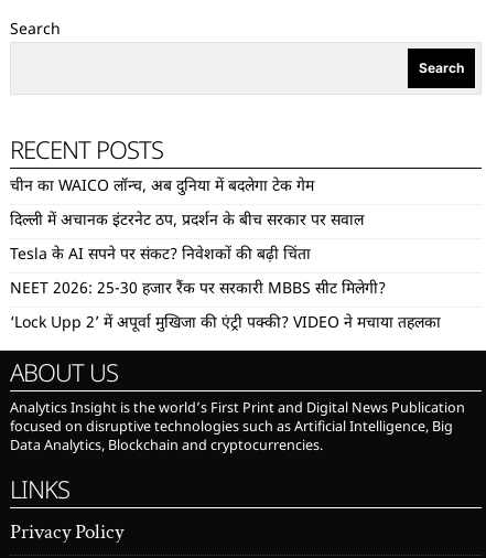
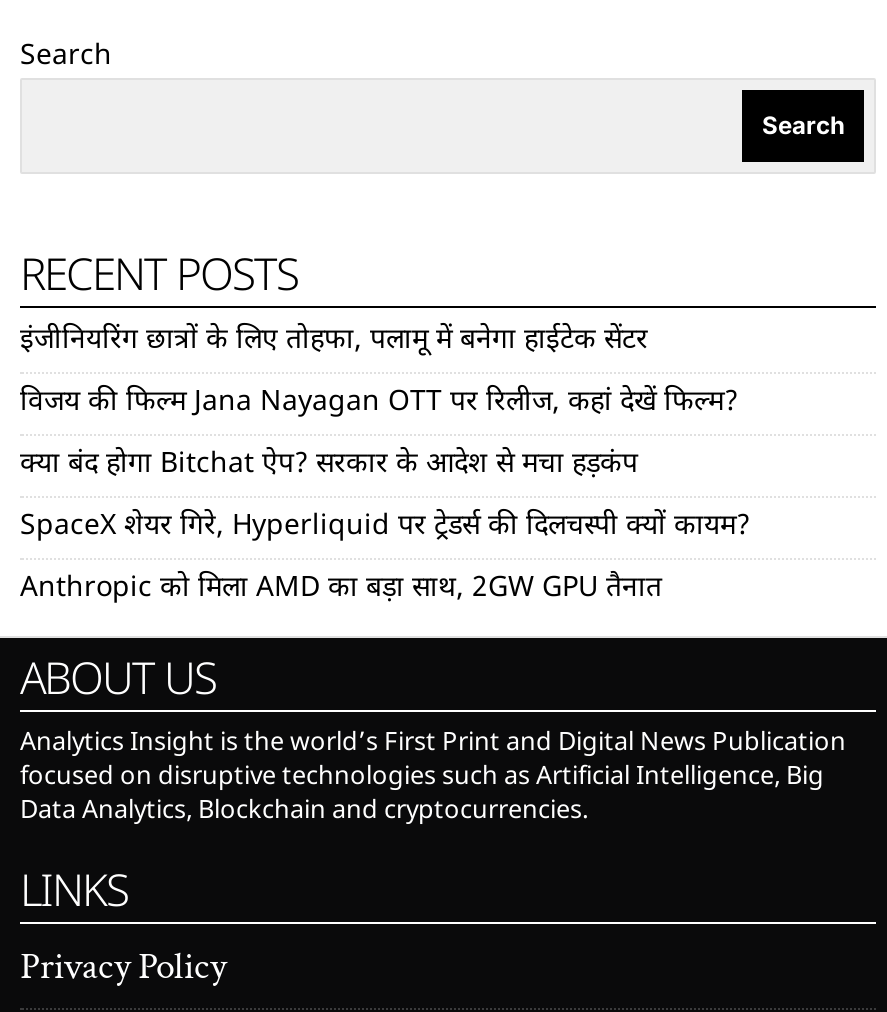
- चीन का WAICO लॉन्च, अब दुनिया में बदलेगा टेक गेम
+ इंजीनियरिंग छात्रों के लिए तोहफा, पलामू में बनेगा हाईटेक सेंटर

- दिल्ली में अचानक इंटरनेट ठप, प्रदर्शन के बीच सरकार पर सवाल
+ विजय की फिल्म Jana Nayagan OTT पर रिलीज, कहां देखें फिल्म?

- Tesla के AI सपने पर संकट? निवेशकों की बढ़ी चिंता
+ क्या बंद होगा Bitchat ऐप? सरकार के आदेश से मचा हड़कंप

- NEET 2026: 25-30 हजार रैंक पर सरकारी MBBS सीट मिलेगी?
+ SpaceX शेयर गिरे, Hyperliquid पर ट्रेडर्स की दिलचस्पी क्यों कायम?

- ‘Lock Upp 2’ में अपूर्वा मुखिजा की एंट्री पक्की? VIDEO ने मचाया तहलका
+ Anthropic को मिला AMD का बड़ा साथ, 2GW GPU तैनात
